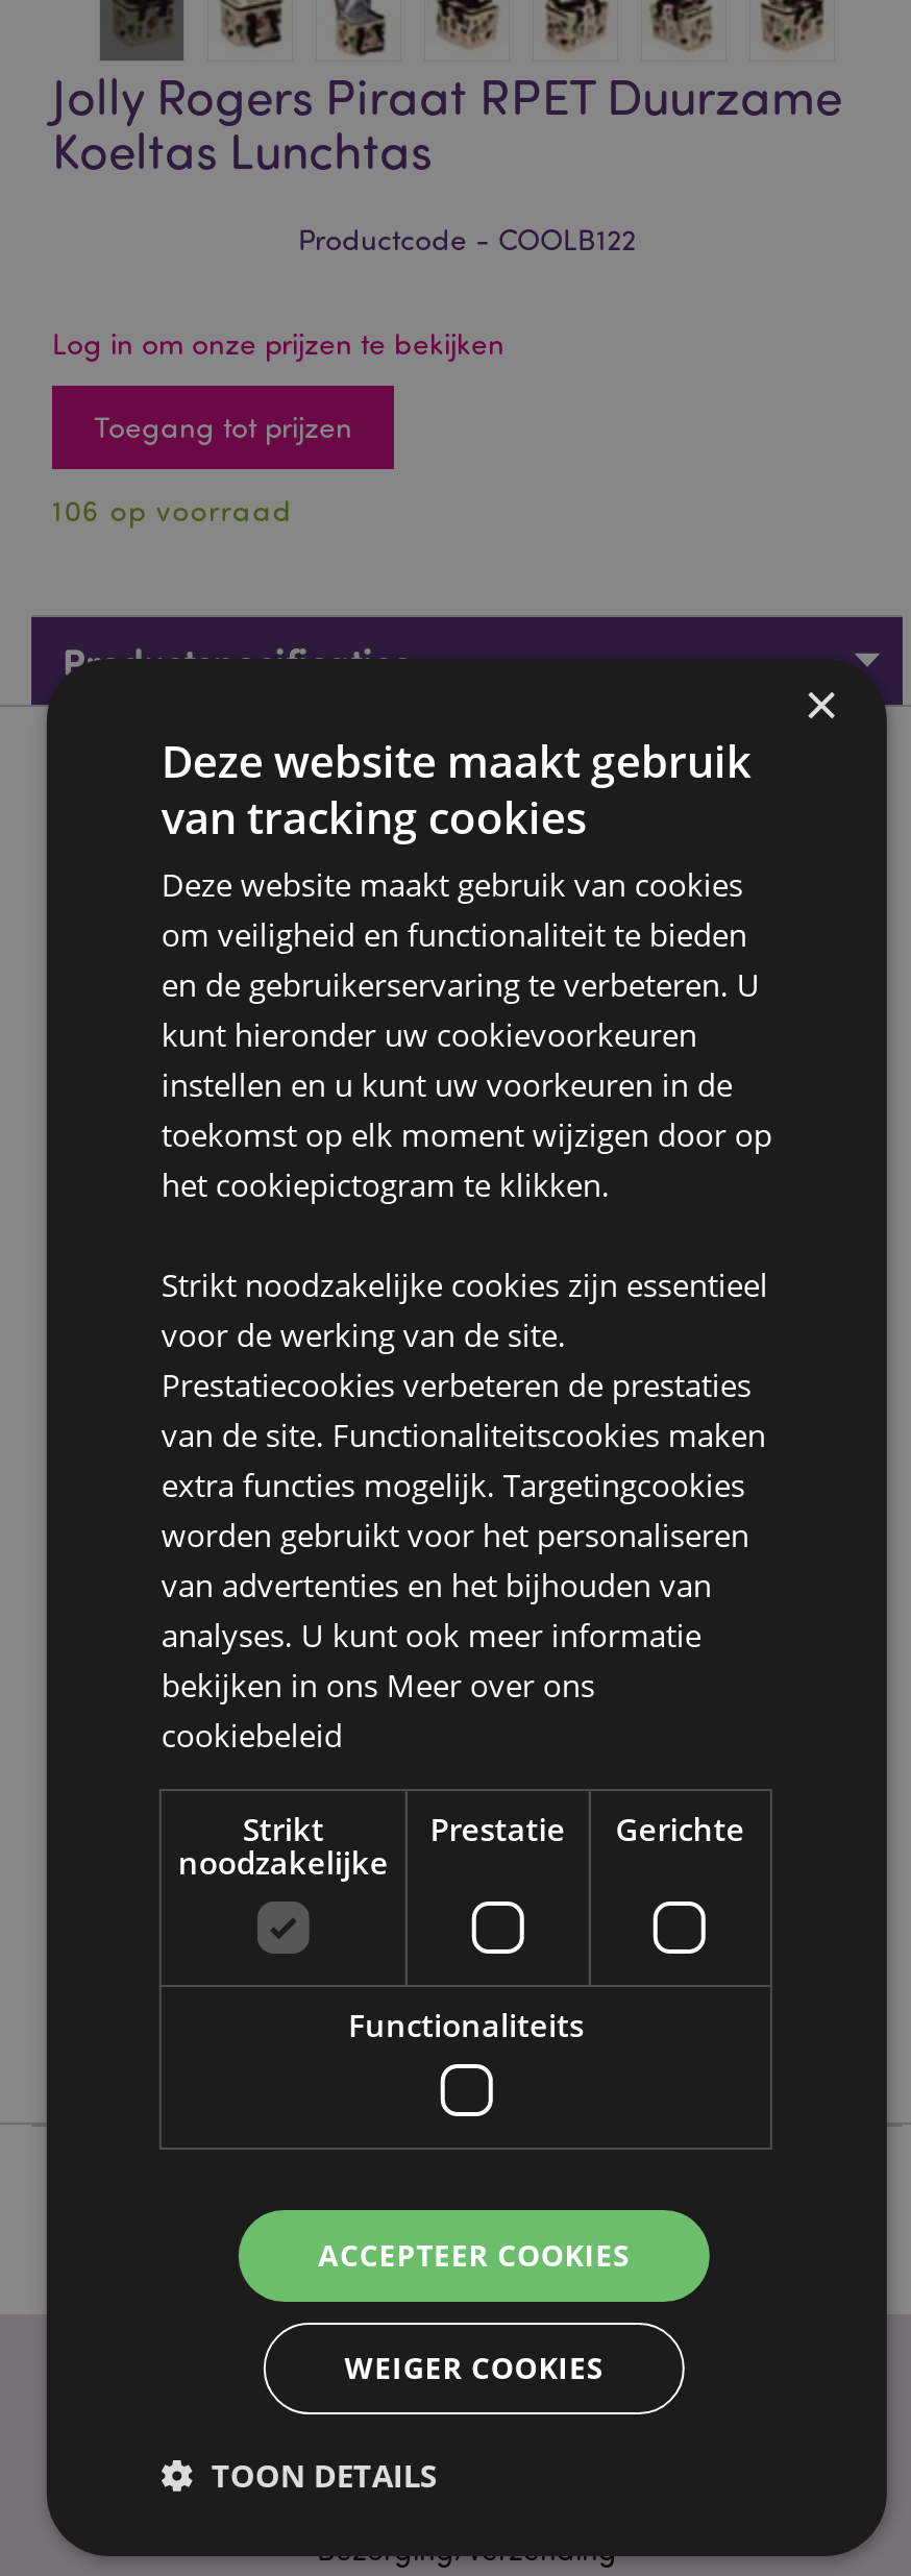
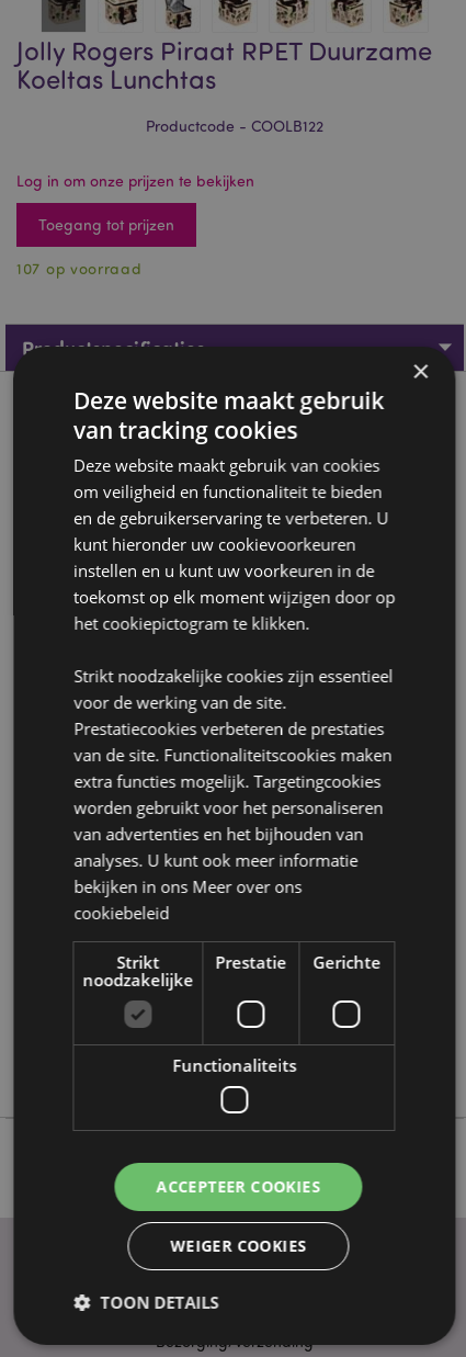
- 106 op voorraad
+ 107 op voorraad
